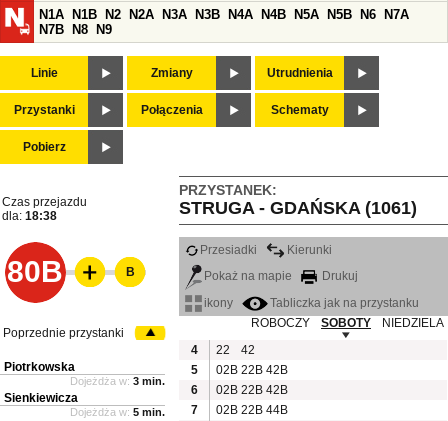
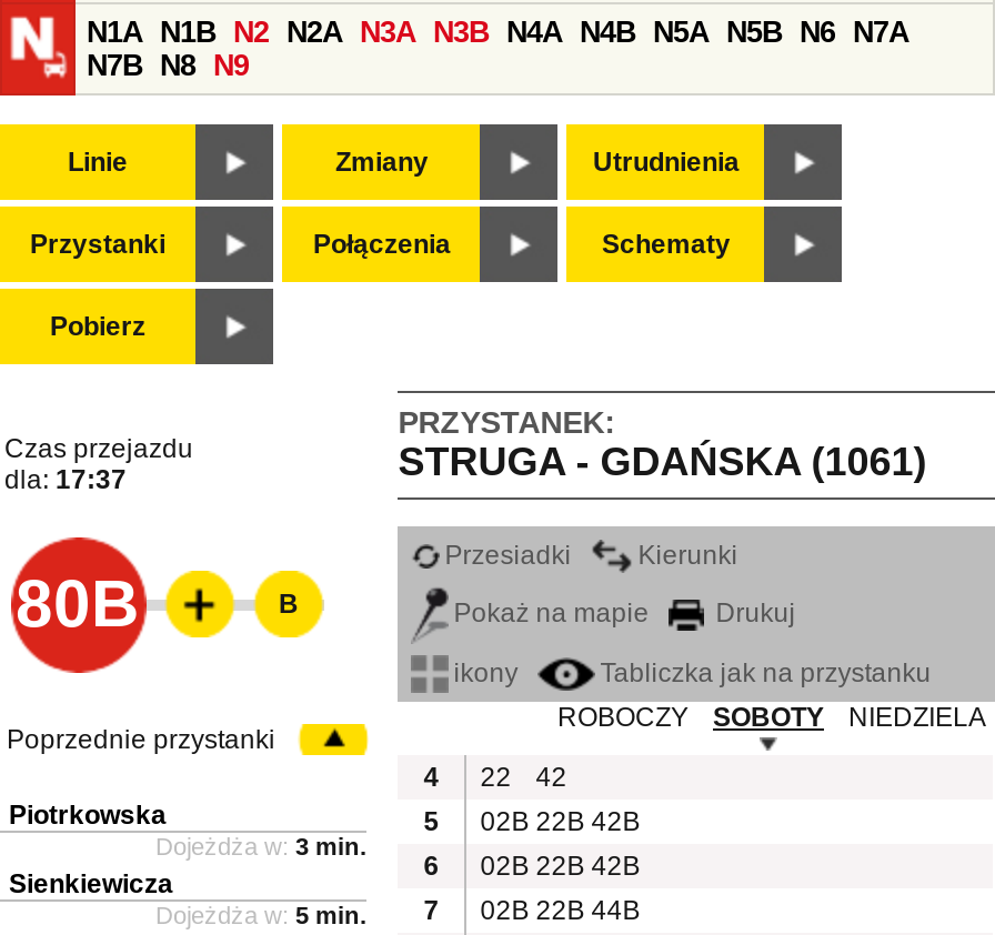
- dla: 18:38
+ dla: 17:37
